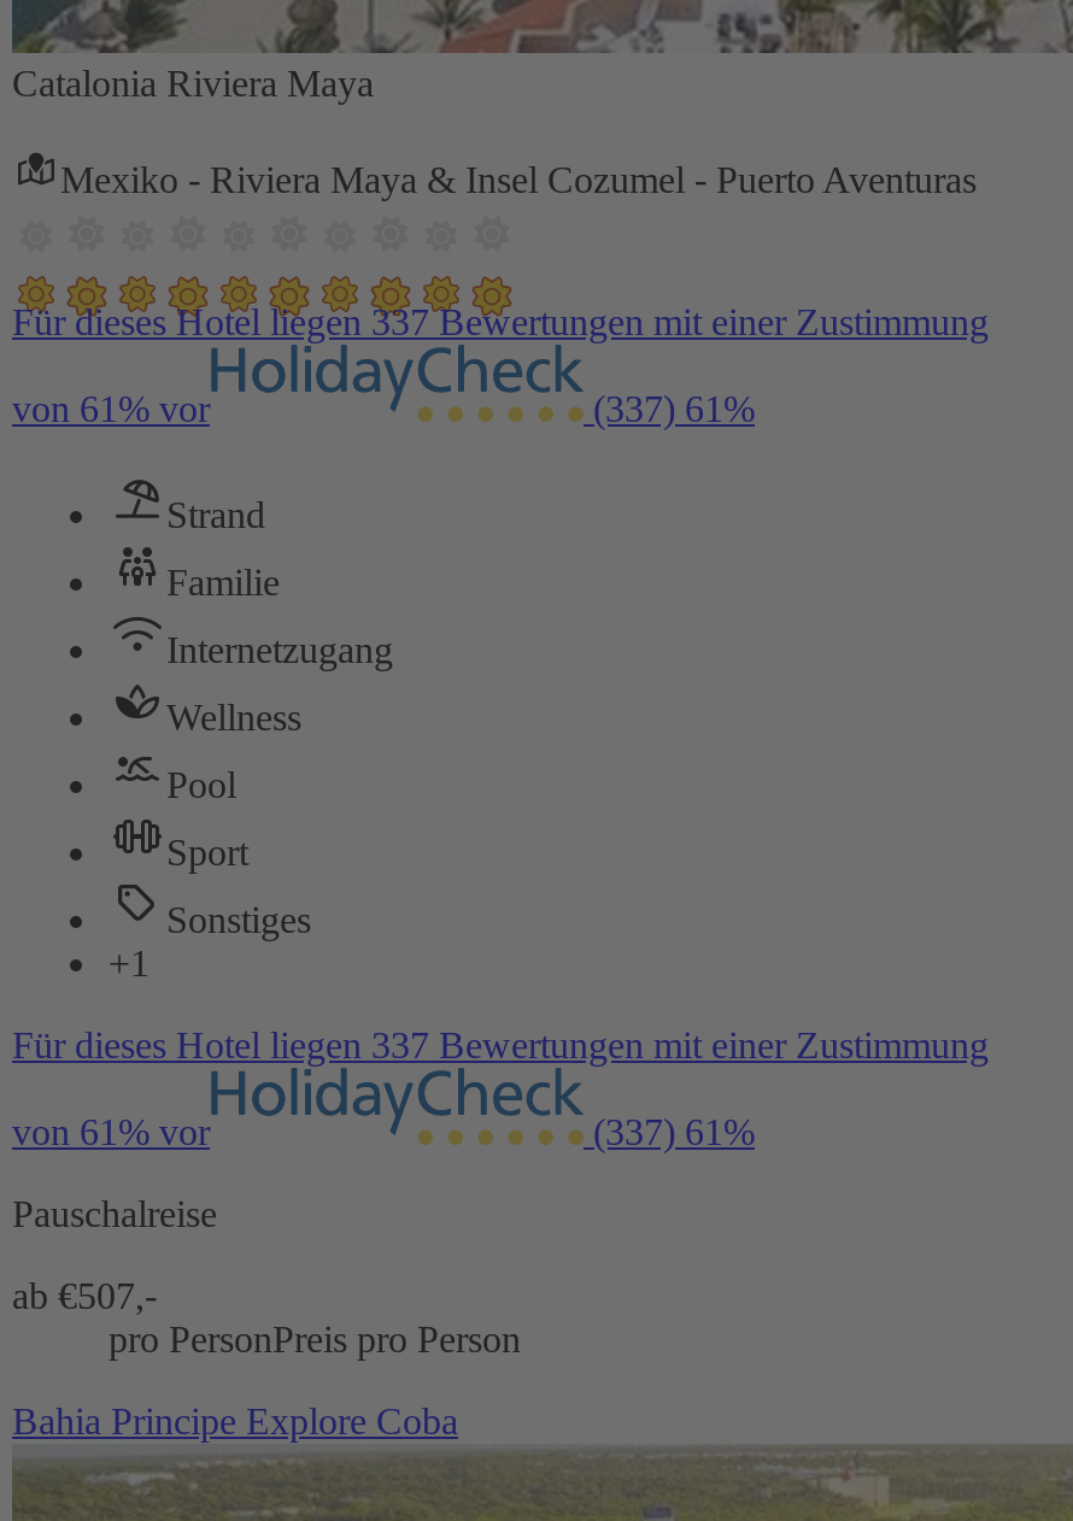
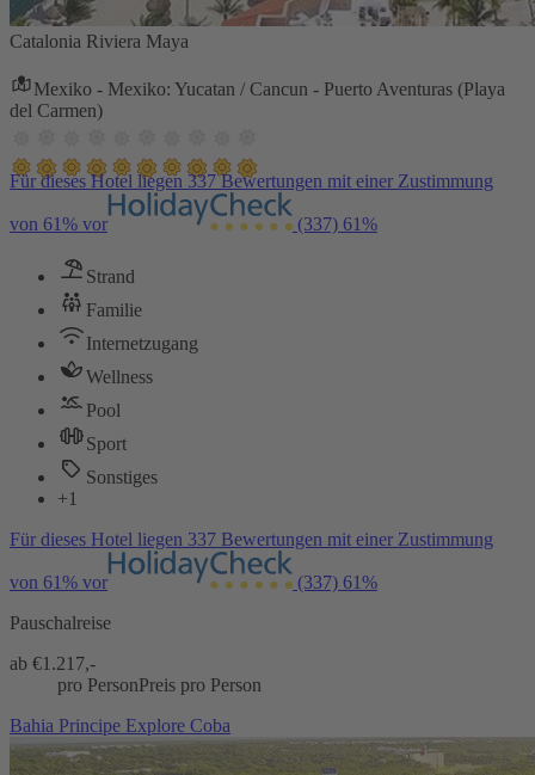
- Mexiko - Riviera Maya & Insel Cozumel - Puerto Aventuras
+ Mexiko - Mexiko: Yucatan / Cancun - Puerto Aventuras (Playa
+ del Carmen)

- ab €507,-
+ ab €1.217,-
